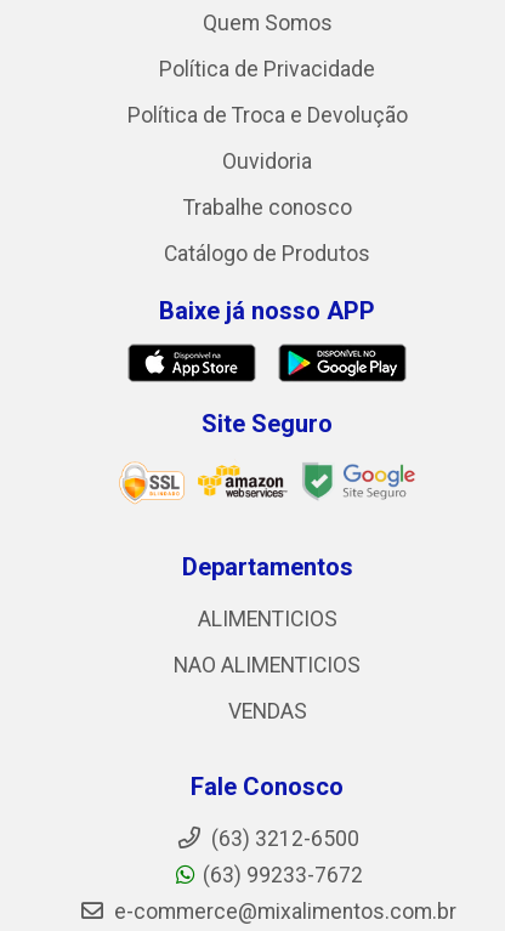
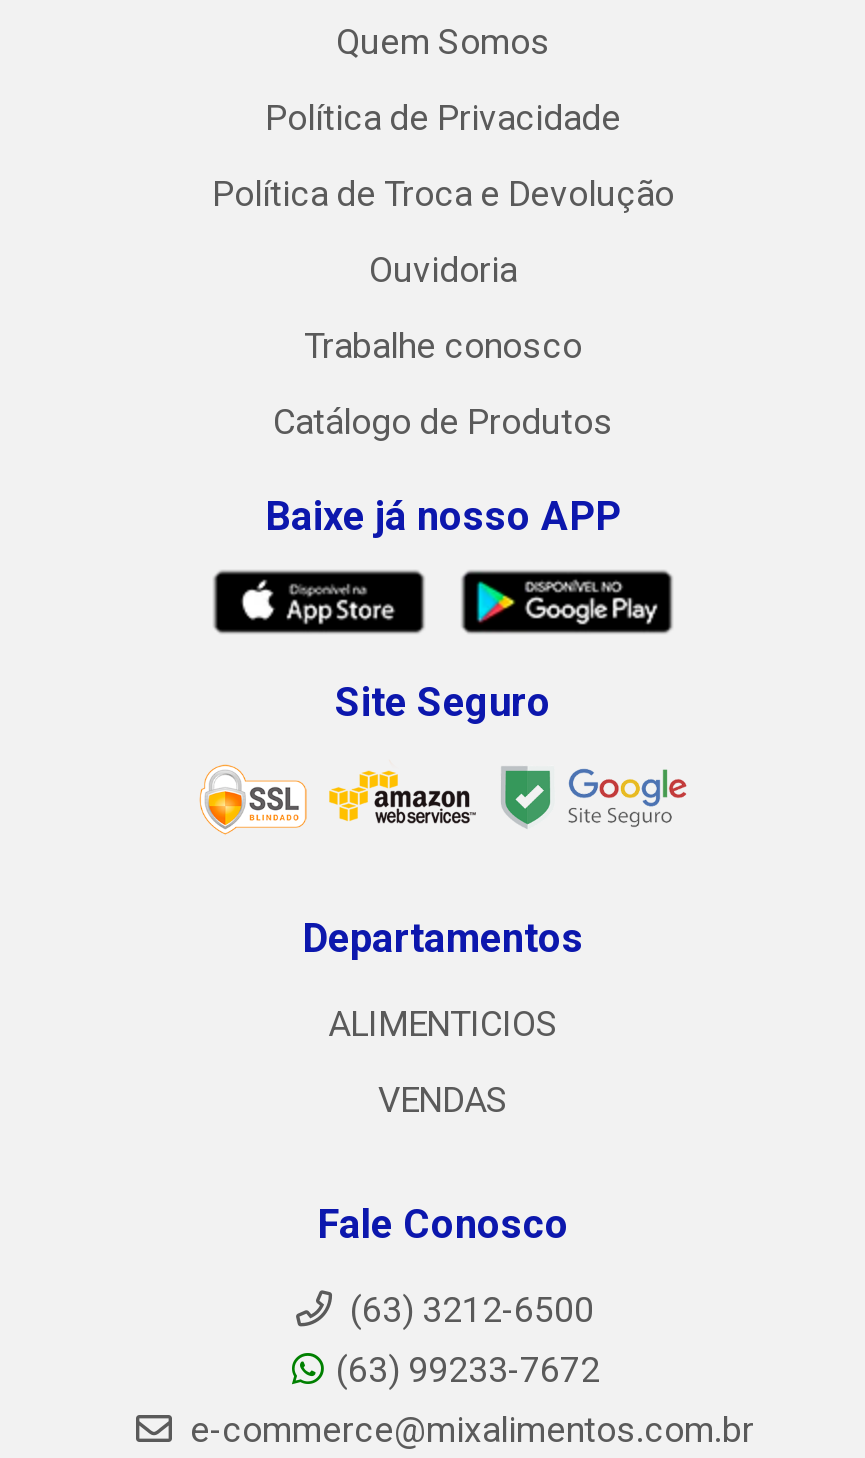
- NAO ALIMENTICIOS
